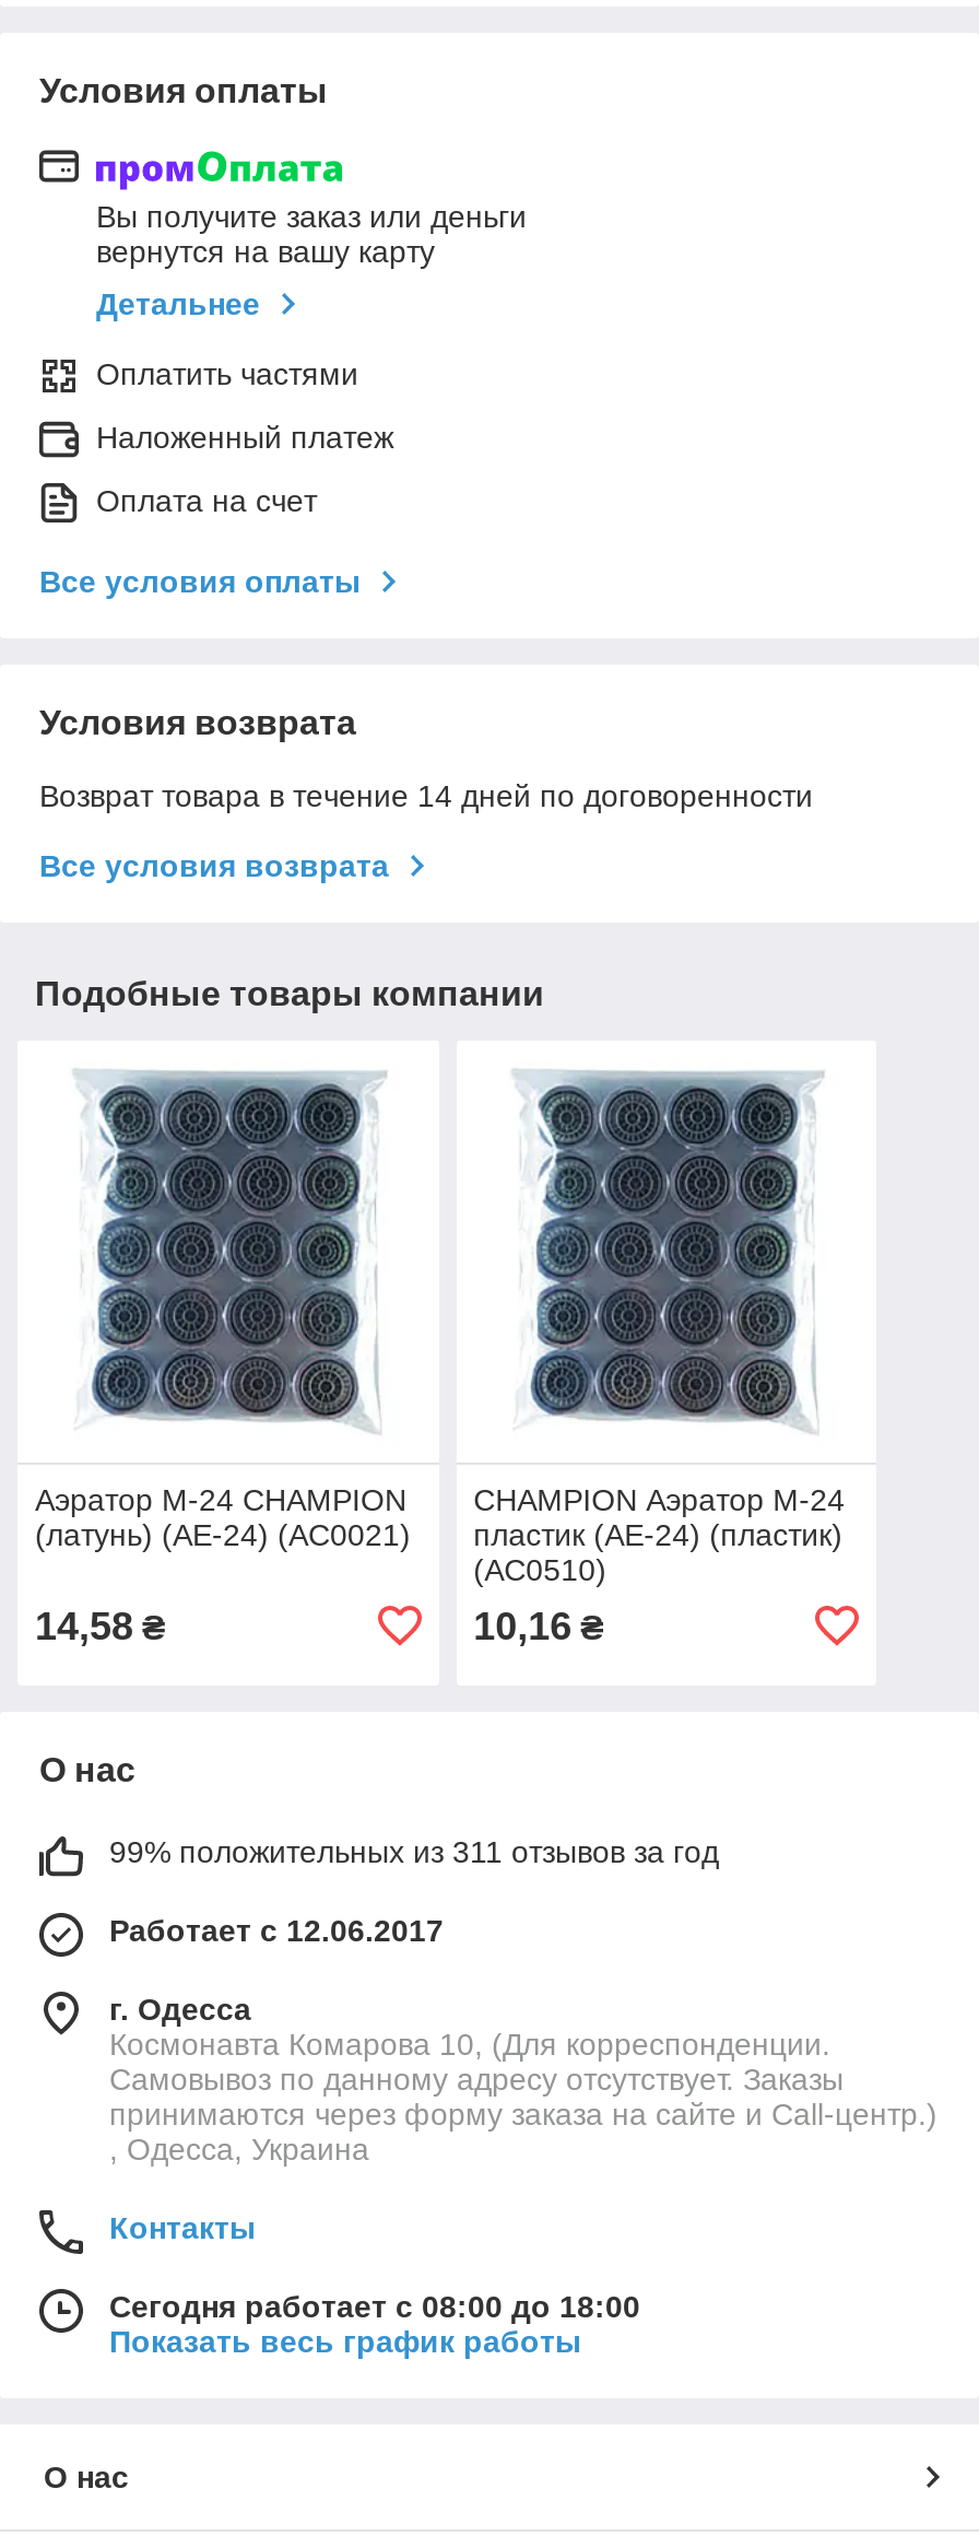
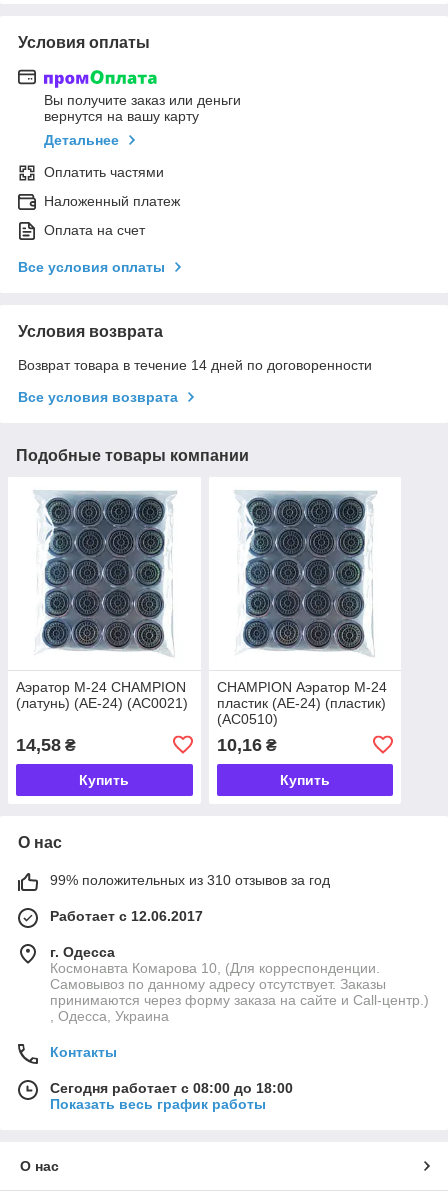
+ Купить

+ Купить

- 99% положительных из 311 отзывов за год
+ 99% положительных из 310 отзывов за год
